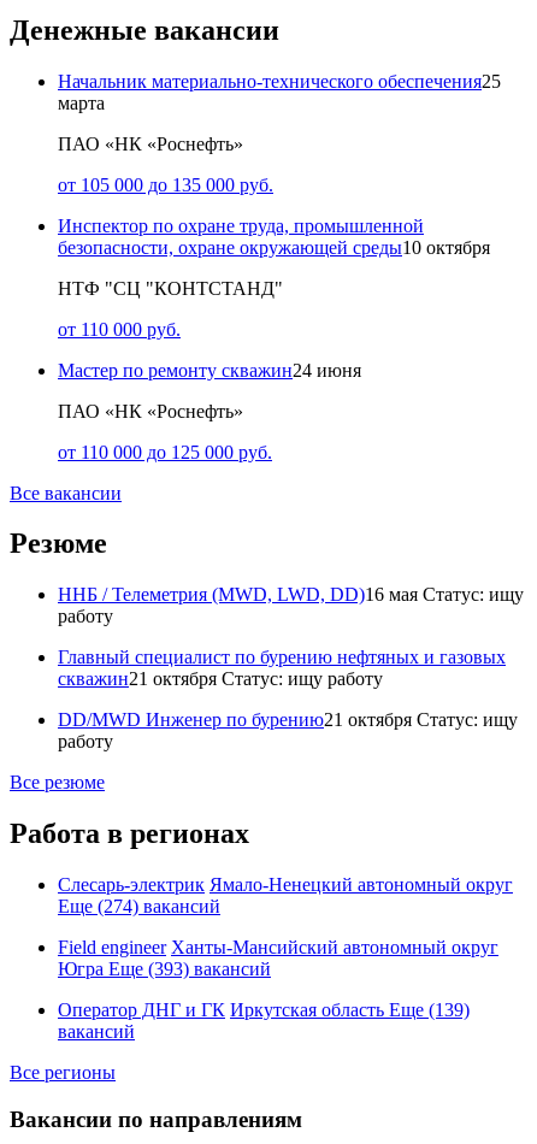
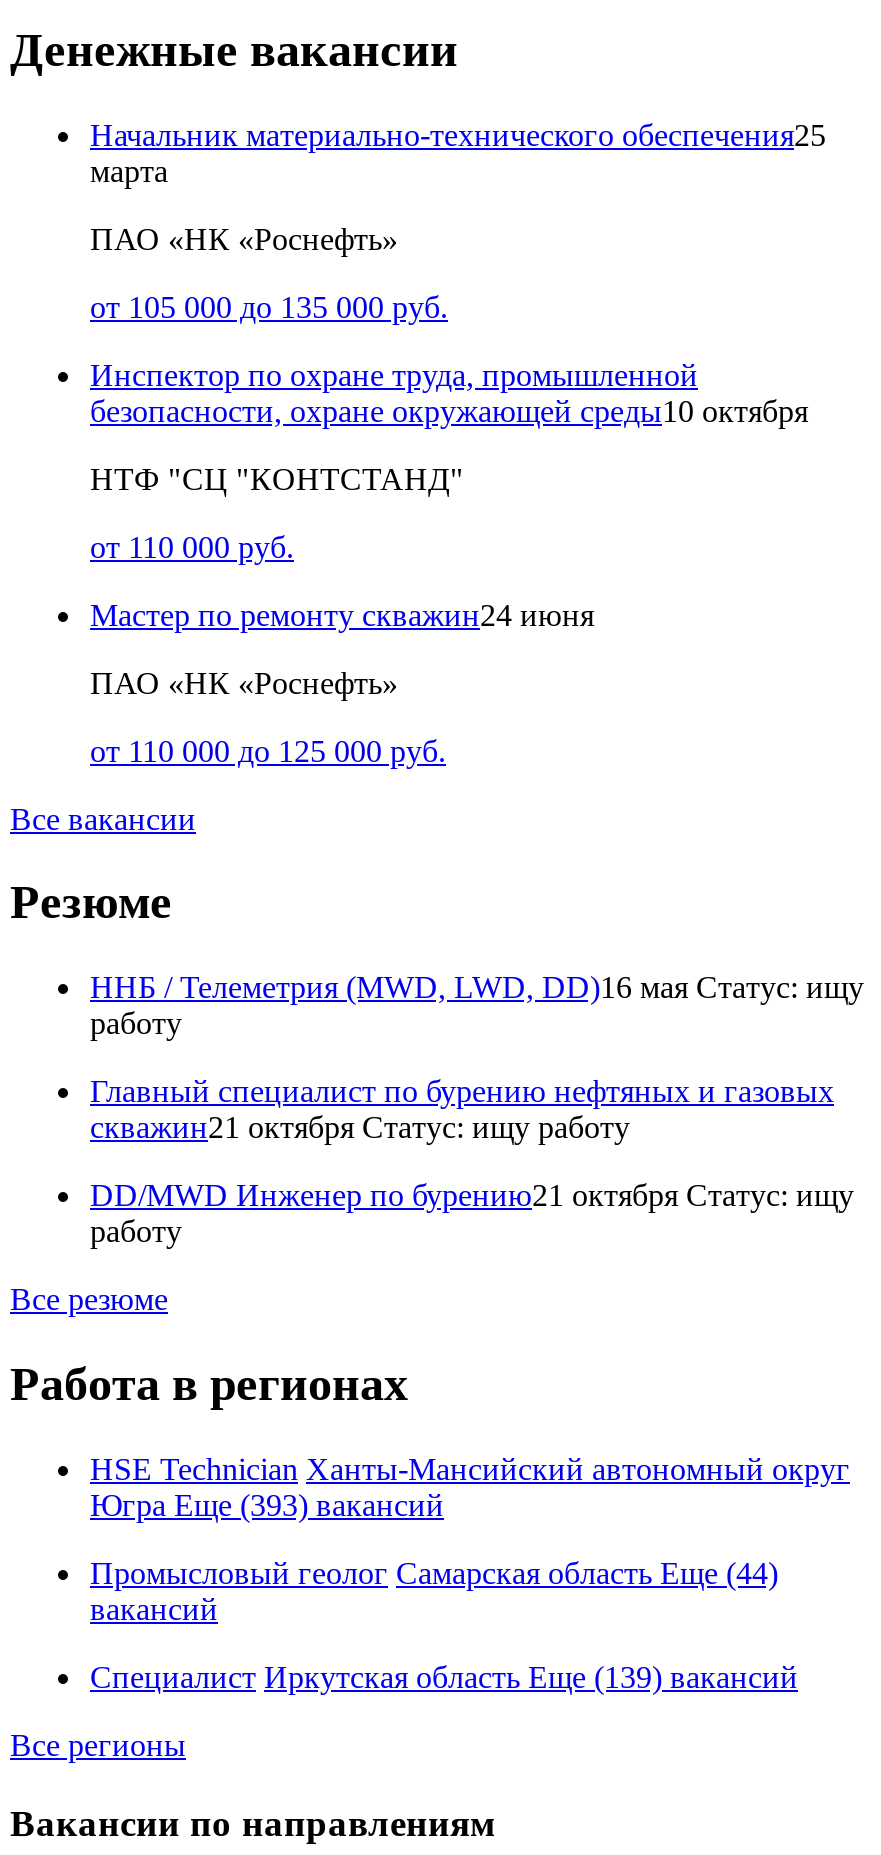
- Слесарь-электрик Ямало-Ненецкий автономный округ
- Еще (274) вакансий
- Field engineer Ханты-Мансийский автономный округ
+ HSE Technician Ханты-Мансийский автономный округ

moved up: Югра Еще (393) вакансий

- Оператор ДНГ и ГК Иркутская область Еще (139)
+ Промысловый геолог Самарская область Еще (44)

moved up: вакансий

+ Специалист Иркутская область Еще (139) вакансий
